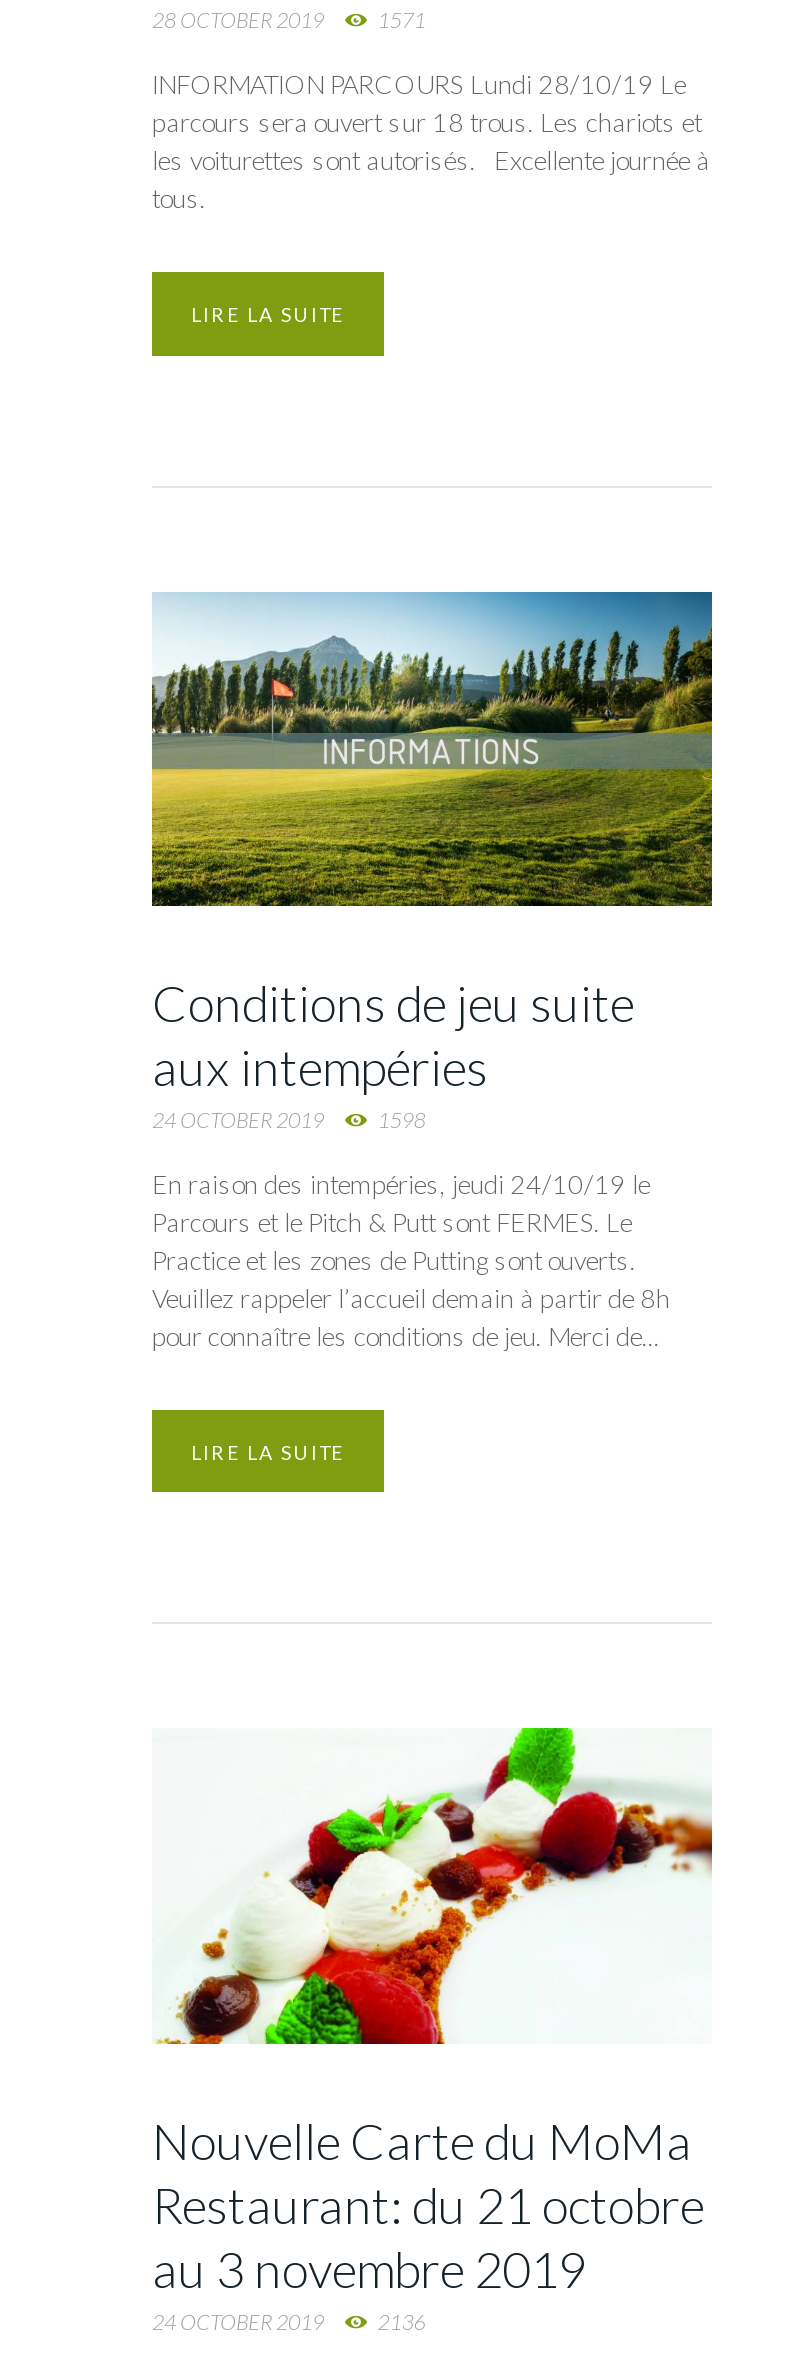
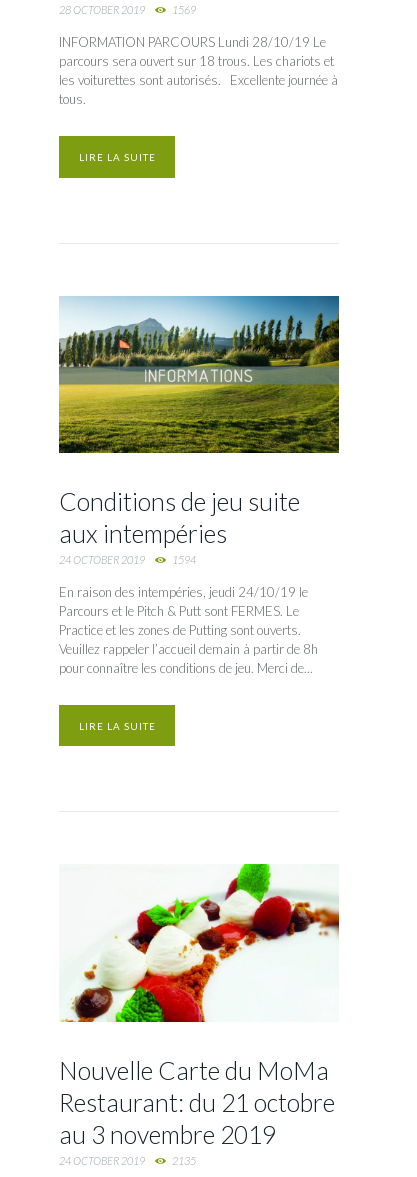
- 1571
+ 1569

- 1598
+ 1594

- 2136
+ 2135
